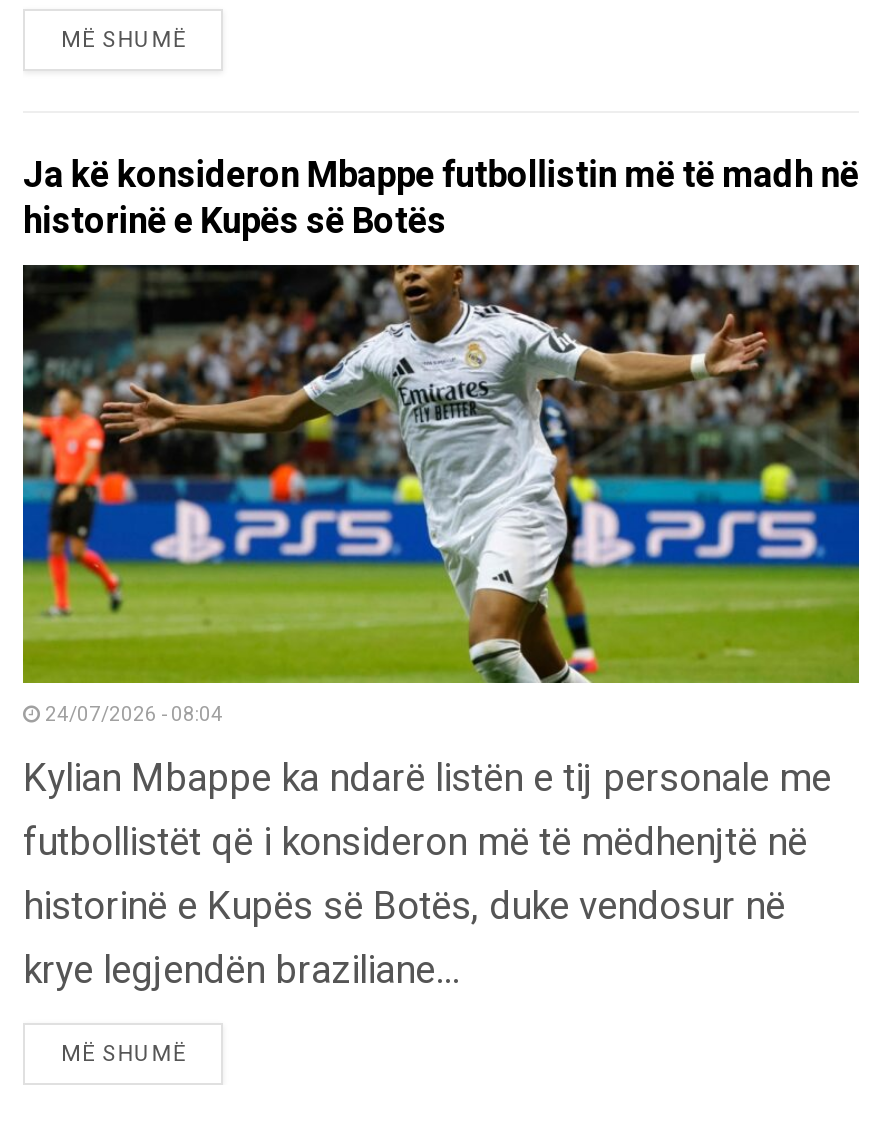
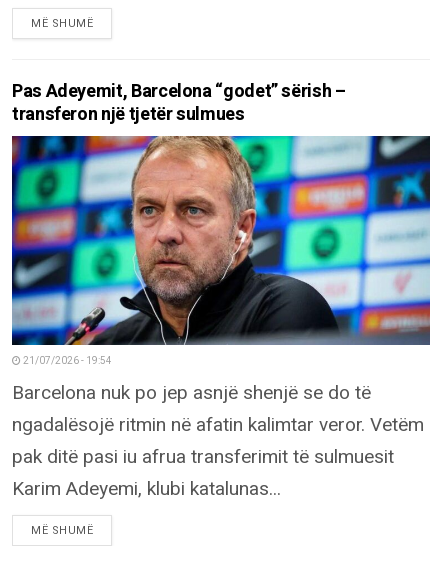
- Ja kë konsideron Mbappe futbollistin më të madh në
- historinë e Kupës së Botës
+ Pas Adeyemit, Barcelona “godet” sërish –
+ transferon një tjetër sulmues

- [image]
- 24/07/2026 - 08:04
- Kylian Mbappe ka ndarë listën e tij personale me
- futbollistët që i konsideron më të mëdhenjtë në
- historinë e Kupës së Botës, duke vendosur në
- krye legjendën braziliane...
+ [image]
+ 21/07/2026 - 19:54
+ Barcelona nuk po jep asnjë shenjë se do të
+ ngadalësojë ritmin në afatin kalimtar veror. Vetëm
+ pak ditë pasi iu afrua transferimit të sulmuesit
+ Karim Adeyemi, klubi katalunas...
